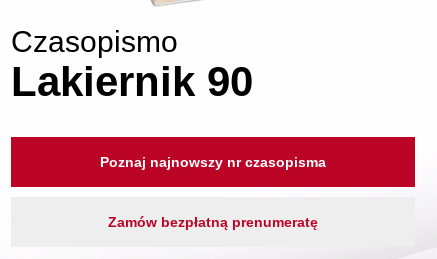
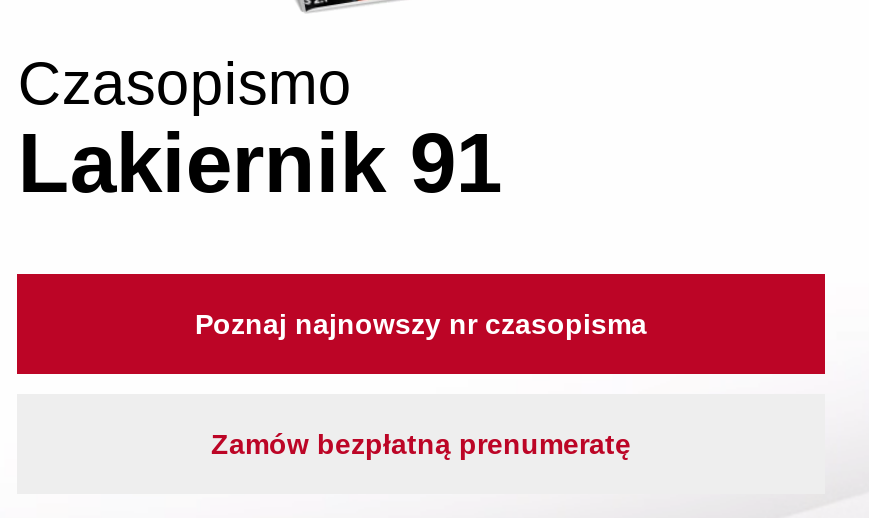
- Lakiernik 90
+ Lakiernik 91
